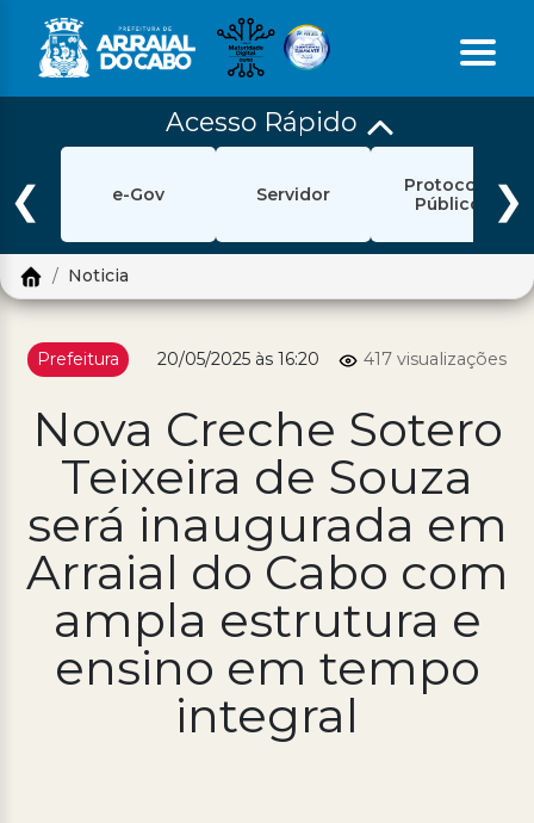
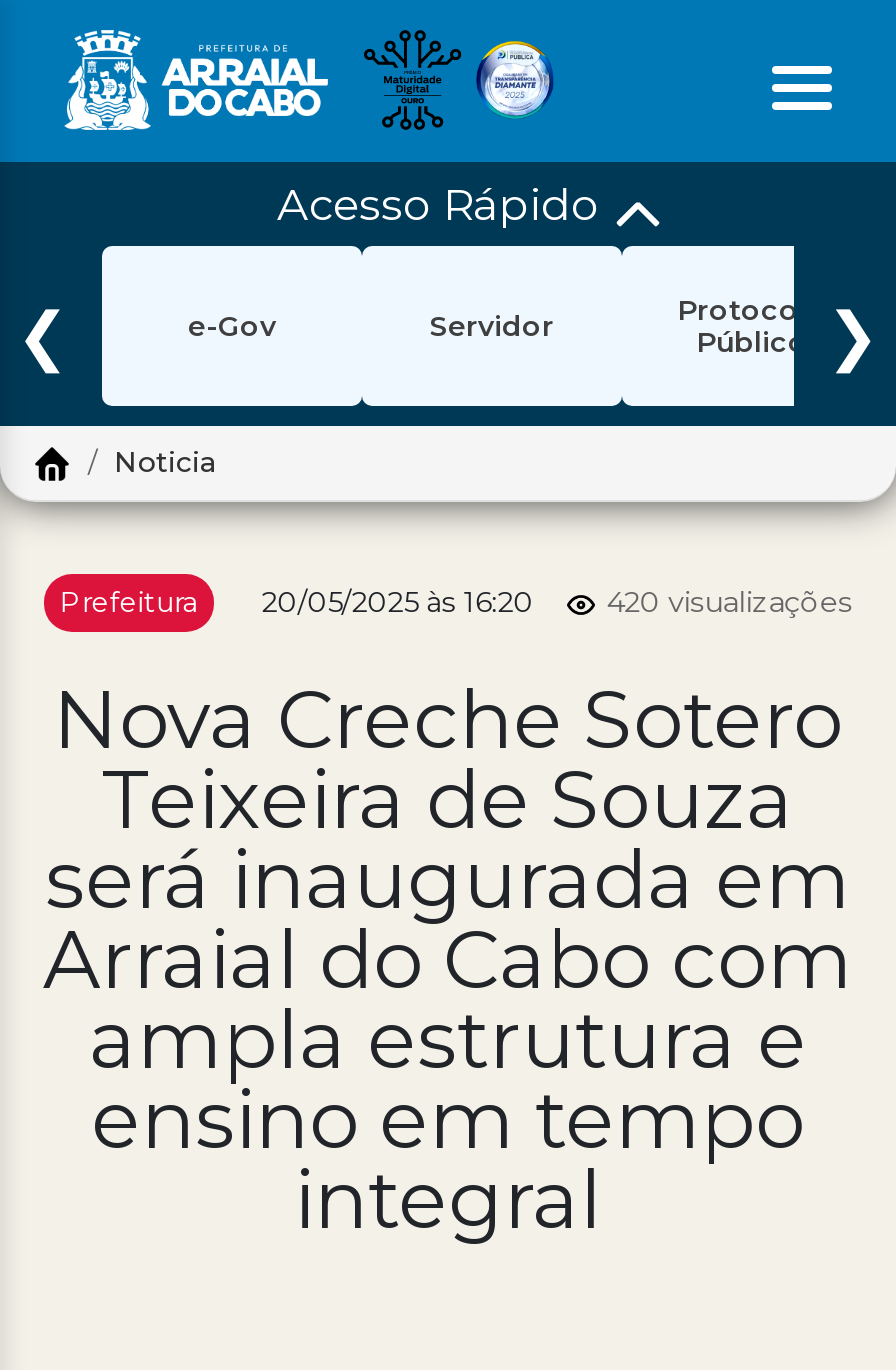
- 417 visualizações
+ 420 visualizações
